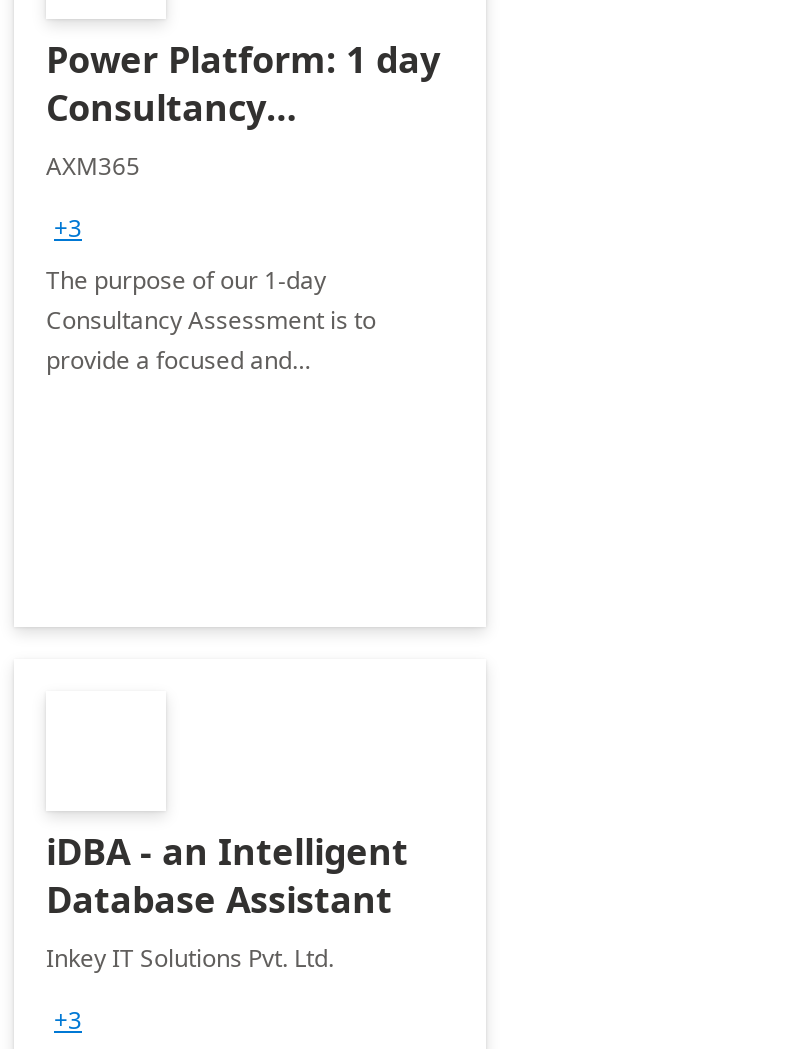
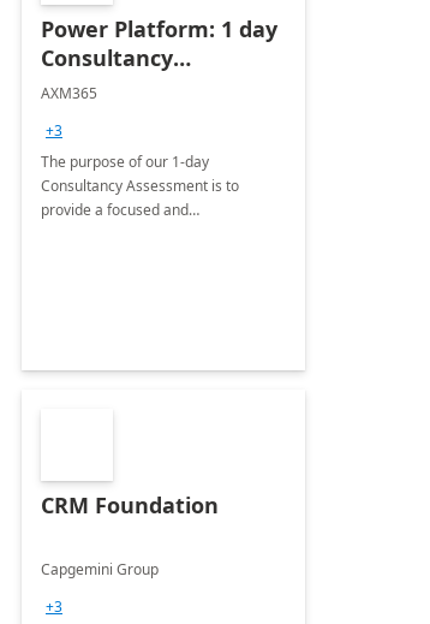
- iDBA - an Intelligent
- Database Assistant
- Inkey IT Solutions Pvt. Ltd.
+ CRM Foundation
+ Capgemini Group
